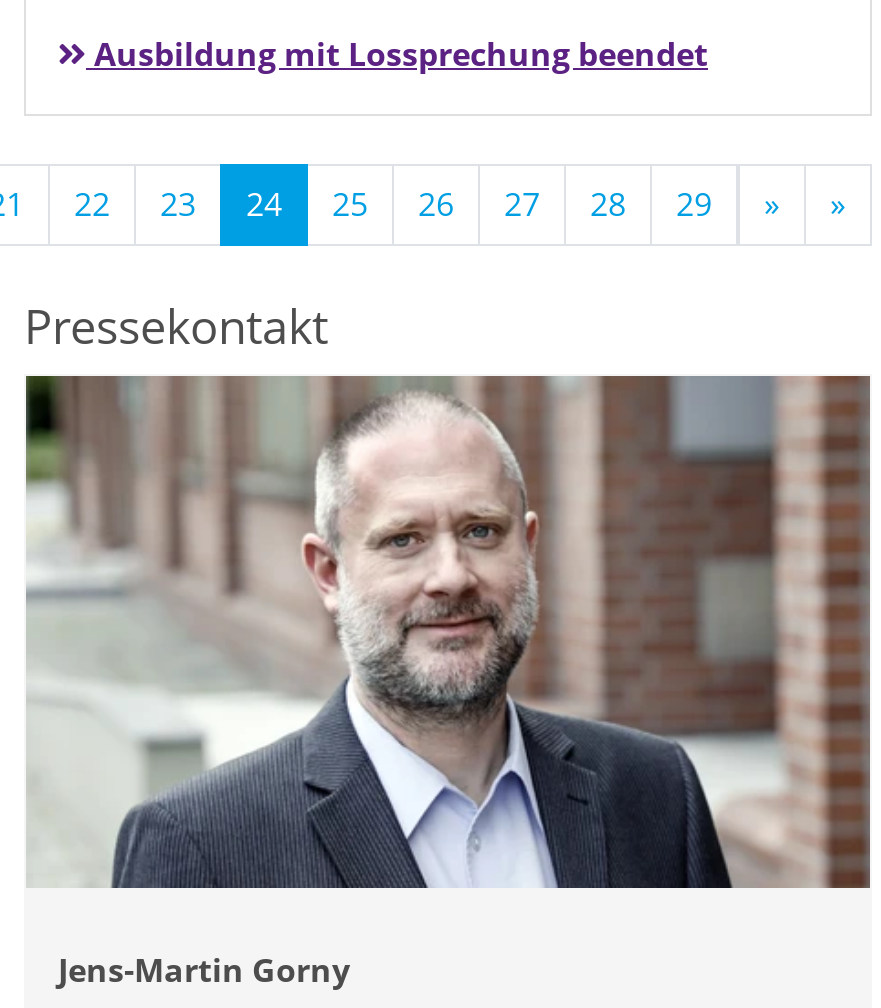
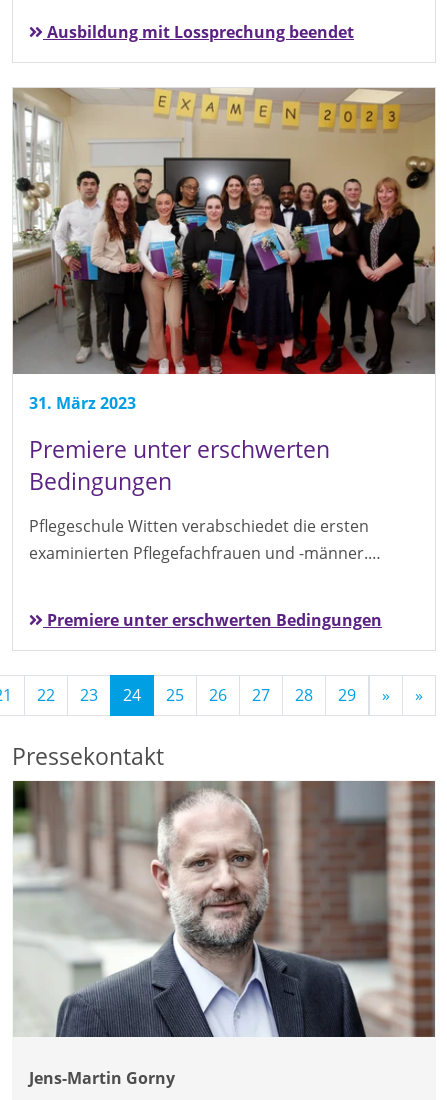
+ [image]
+ 31. März 2023
+ Premiere unter erschwerten
+ Bedingungen
+ Pflegeschule Witten verabschiedet die ersten
+ examinierten Pflegefachfrauen und -männer.…
+ Premiere unter erschwerten Bedingungen
